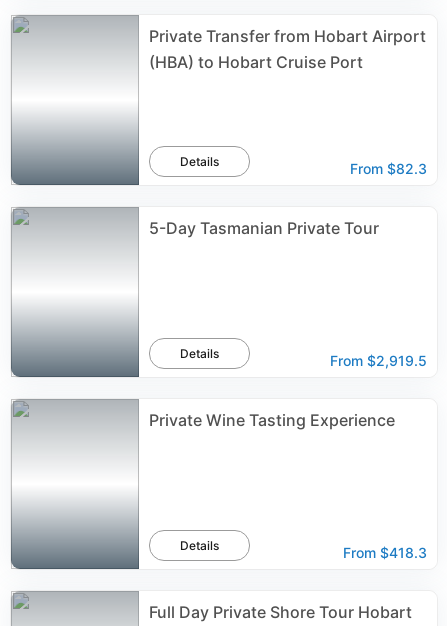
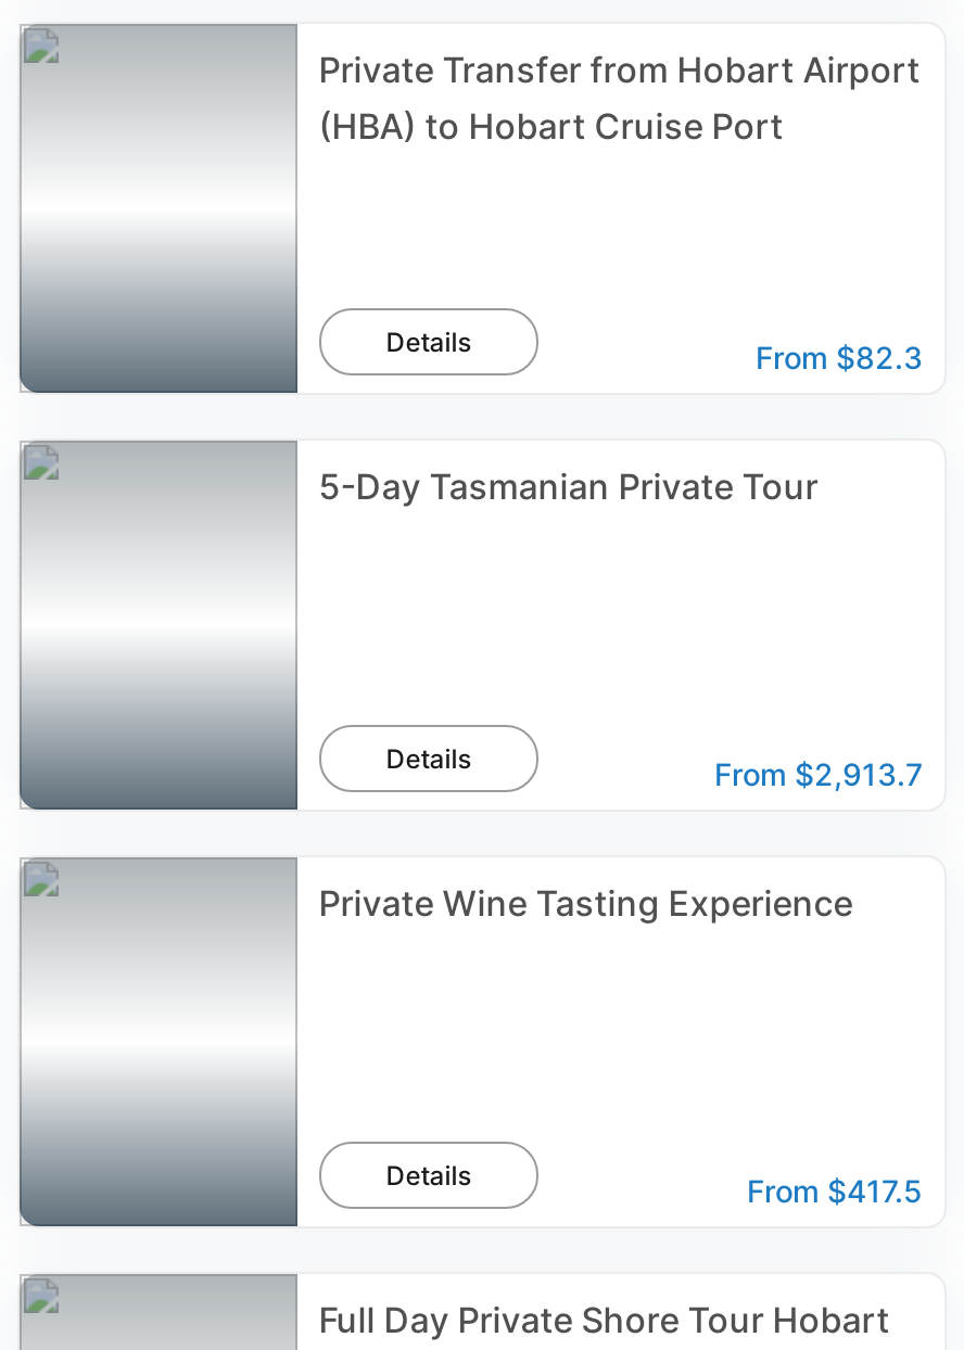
- From $2,919.5
+ From $2,913.7

- From $418.3
+ From $417.5
